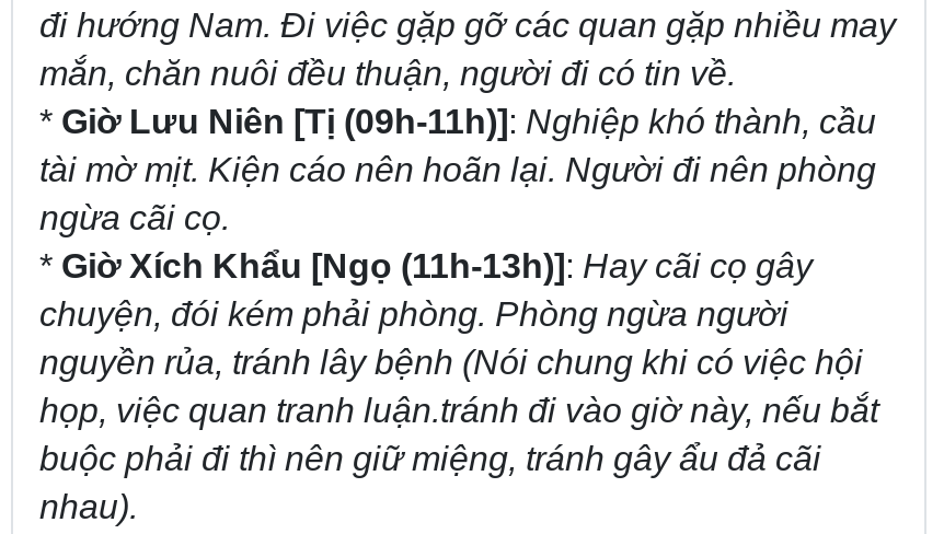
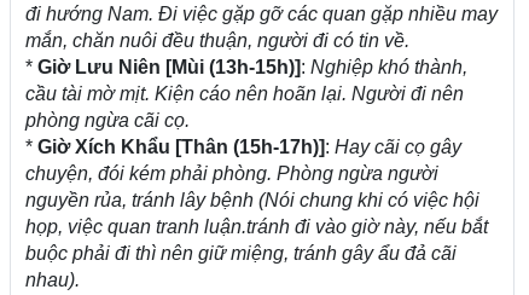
- * Giờ Lưu Niên [Tị (09h-11h)]: Nghiệp khó thành, cầu
- tài mờ mịt. Kiện cáo nên hoãn lại. Người đi nên phòng
- ngừa cãi cọ.
- * Giờ Xích Khẩu [Ngọ (11h-13h)]: Hay cãi cọ gây
+ * Giờ Lưu Niên [Mùi (13h-15h)]: Nghiệp khó thành,
+ cầu tài mờ mịt. Kiện cáo nên hoãn lại. Người đi nên
+ phòng ngừa cãi cọ.
+ * Giờ Xích Khẩu [Thân (15h-17h)]: Hay cãi cọ gây
